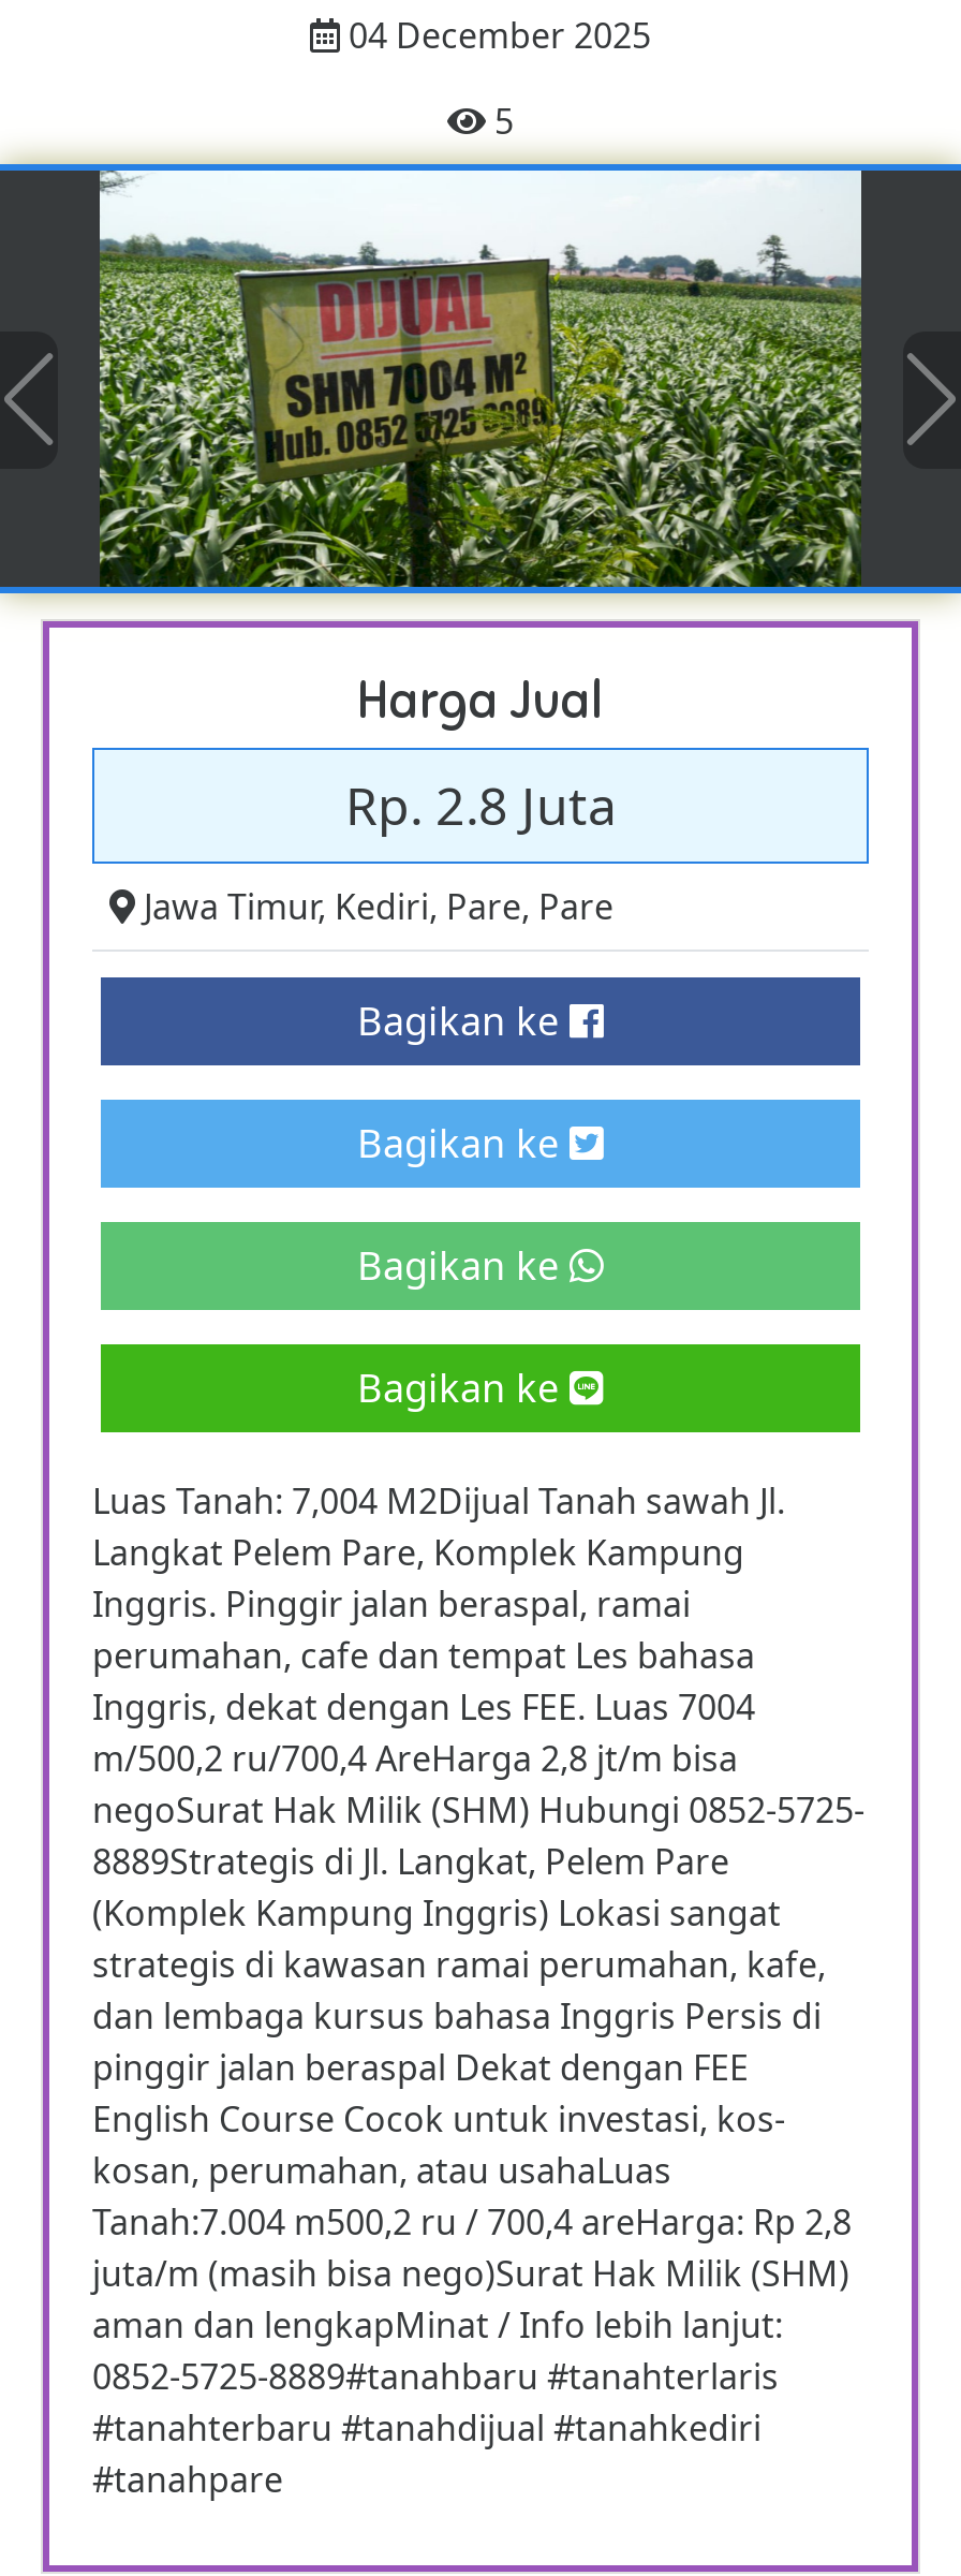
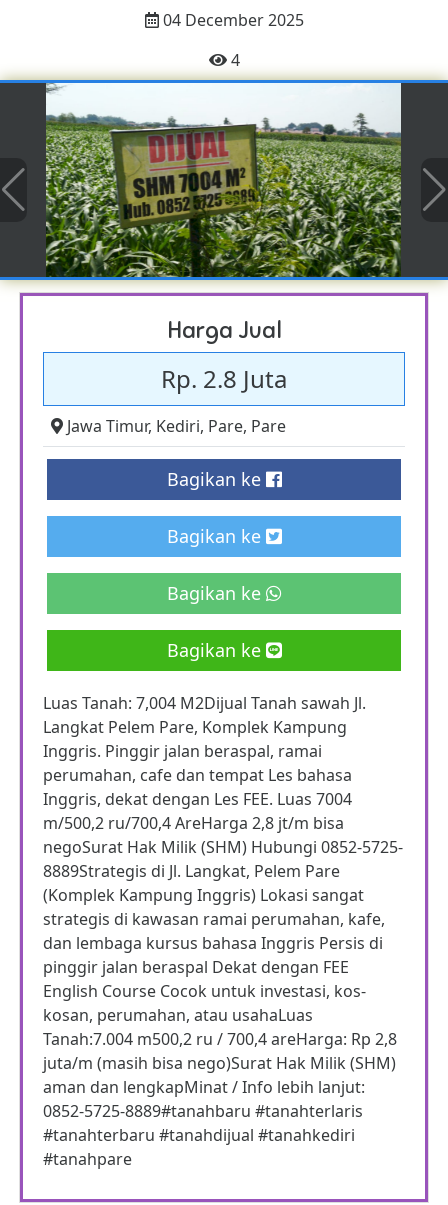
- 5
+ 4
